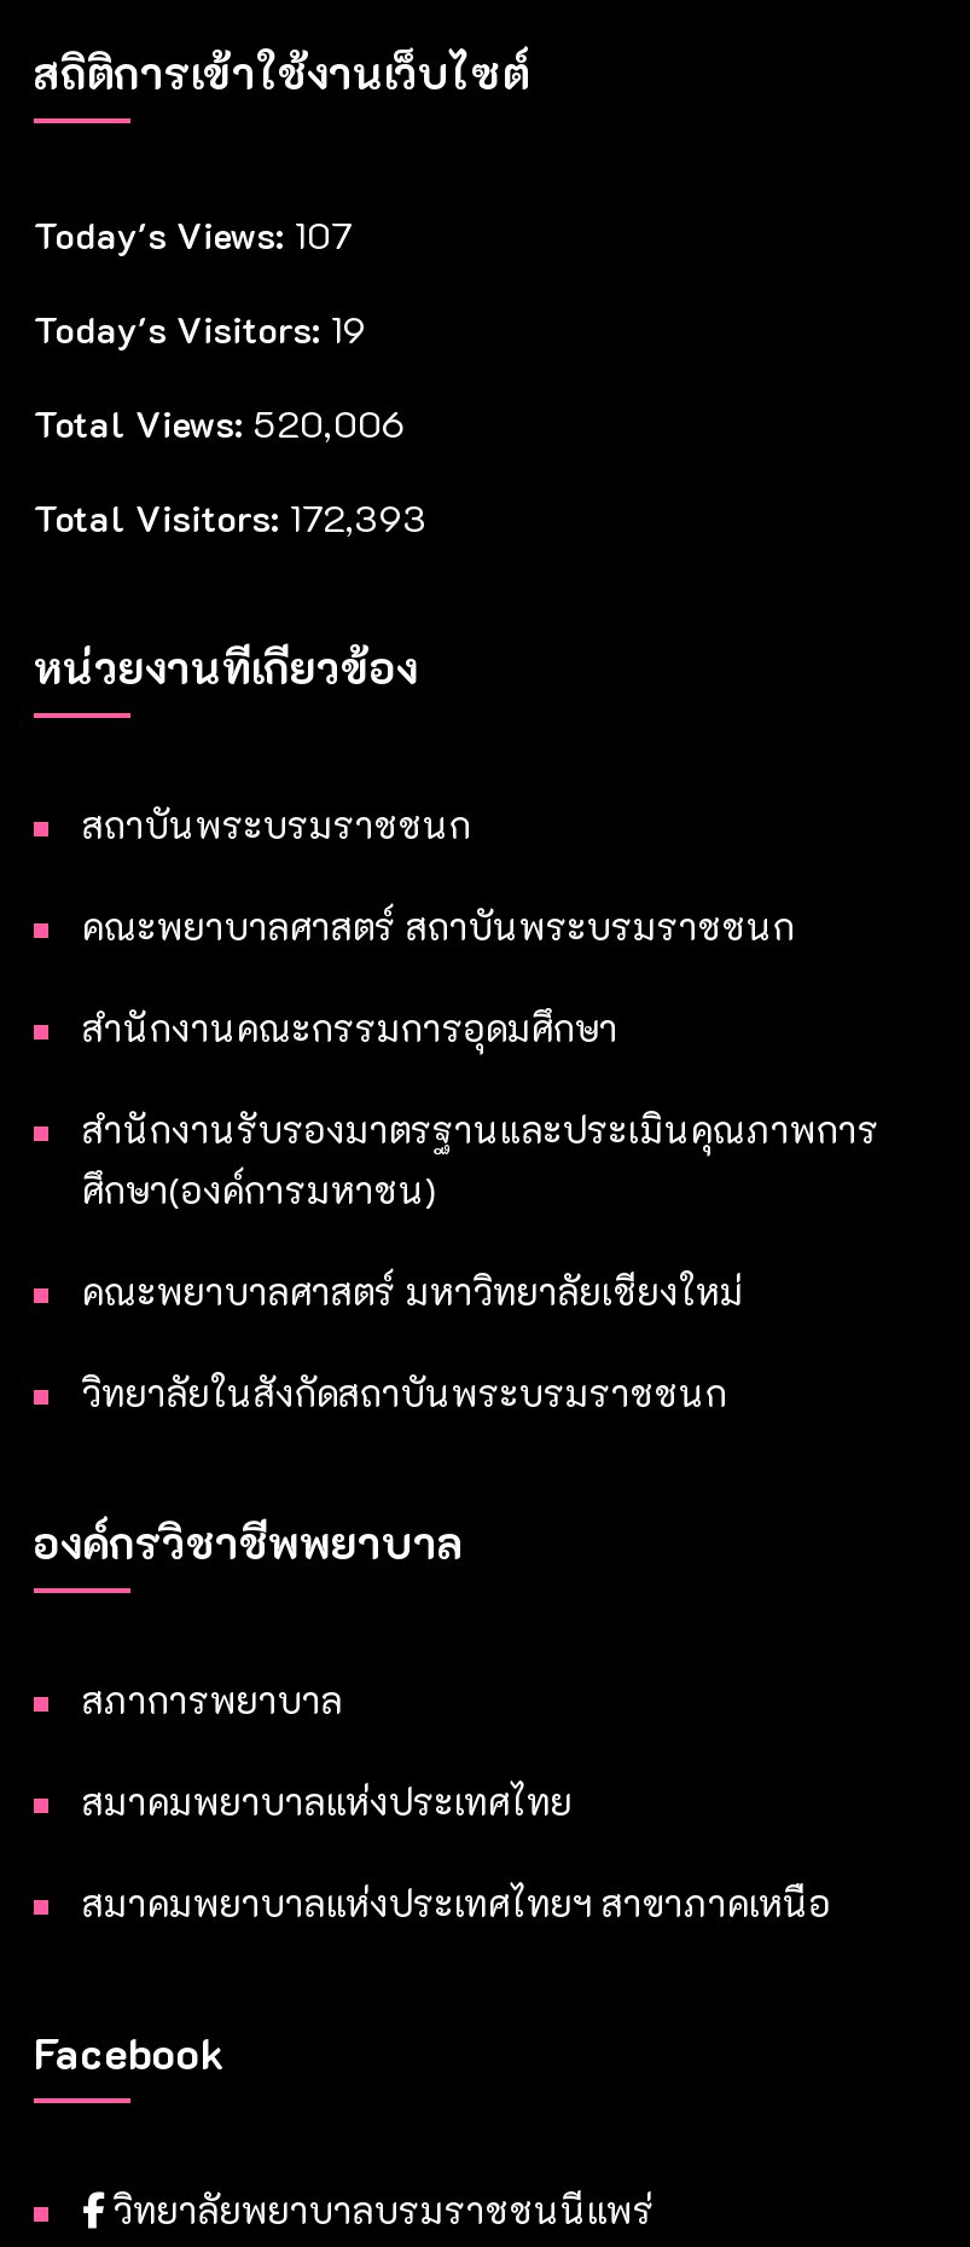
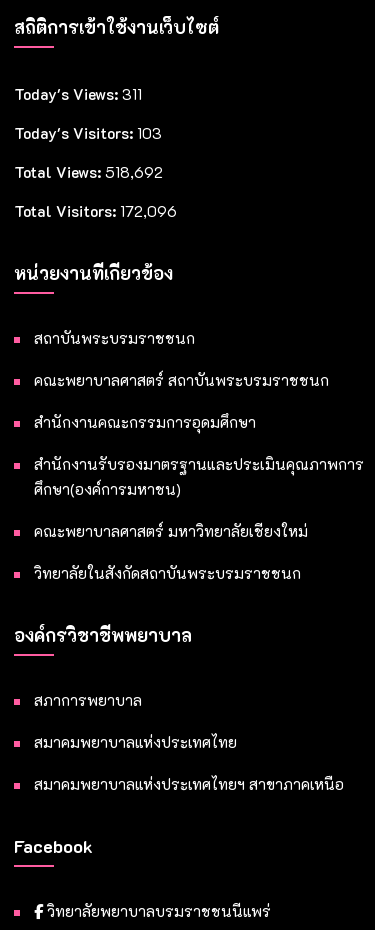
- Today's Views: 107
+ Today's Views: 311

- Today's Visitors: 19
+ Today's Visitors: 103

- Total Views: 520,006
+ Total Views: 518,692

- Total Visitors: 172,393
+ Total Visitors: 172,096
